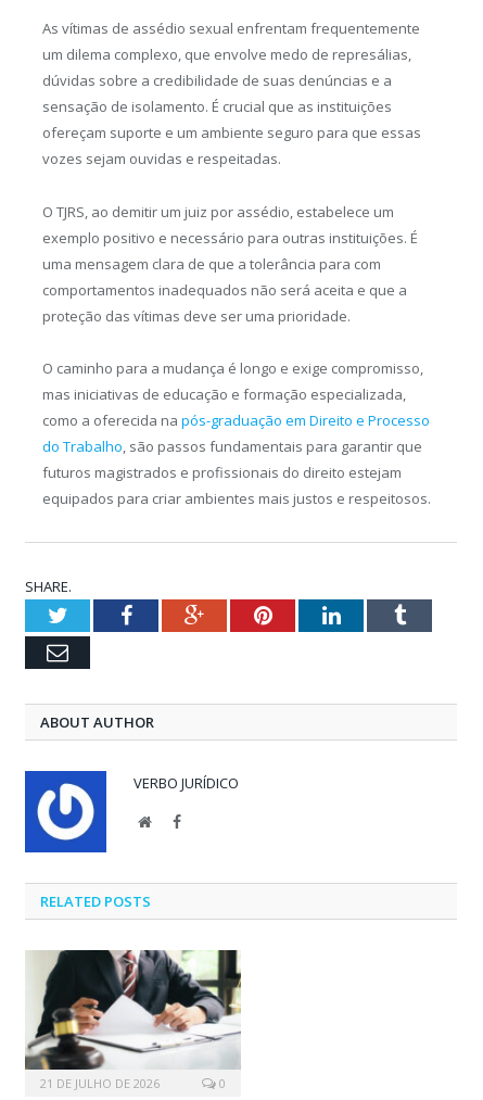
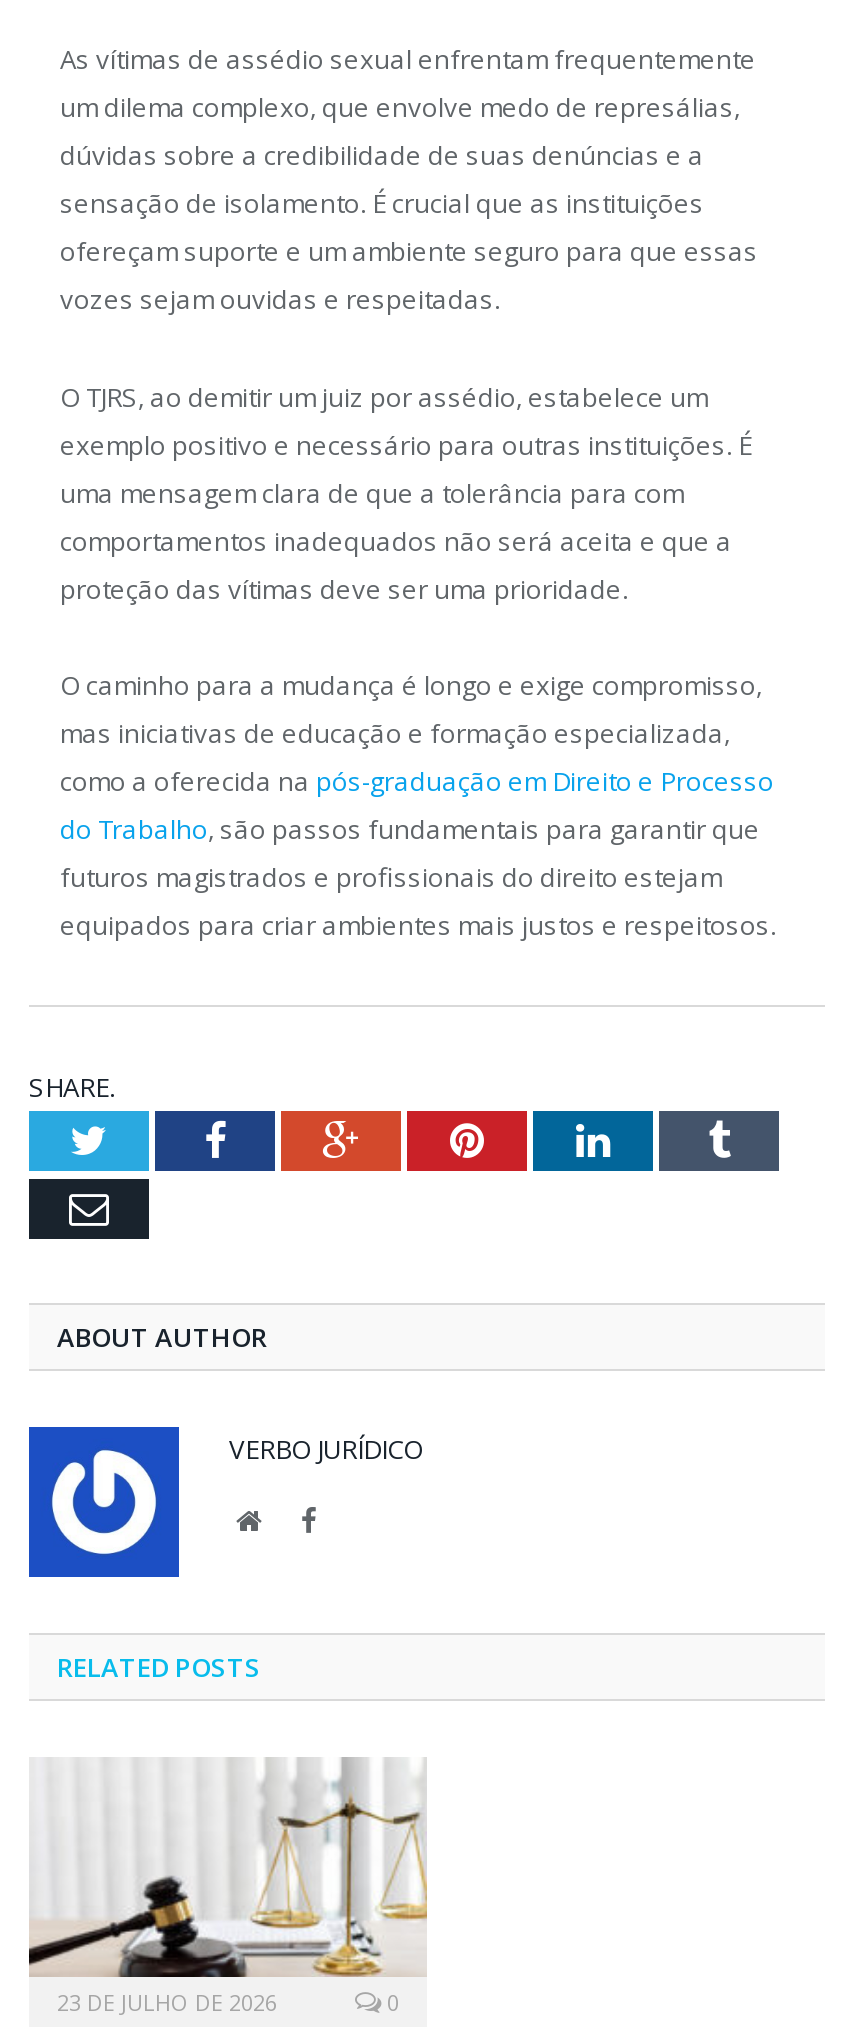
- [image]
- 21 DE JULHO DE 2026
+ [image]
+ 23 DE JULHO DE 2026
